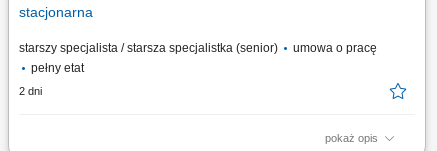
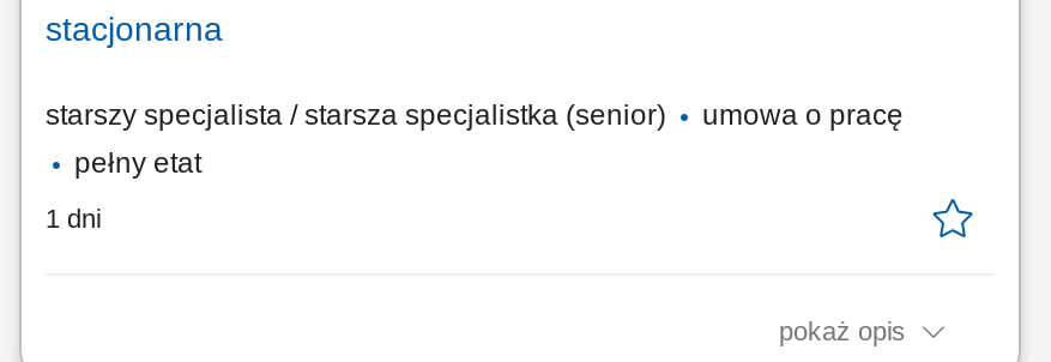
- 2 dni
+ 1 dni
